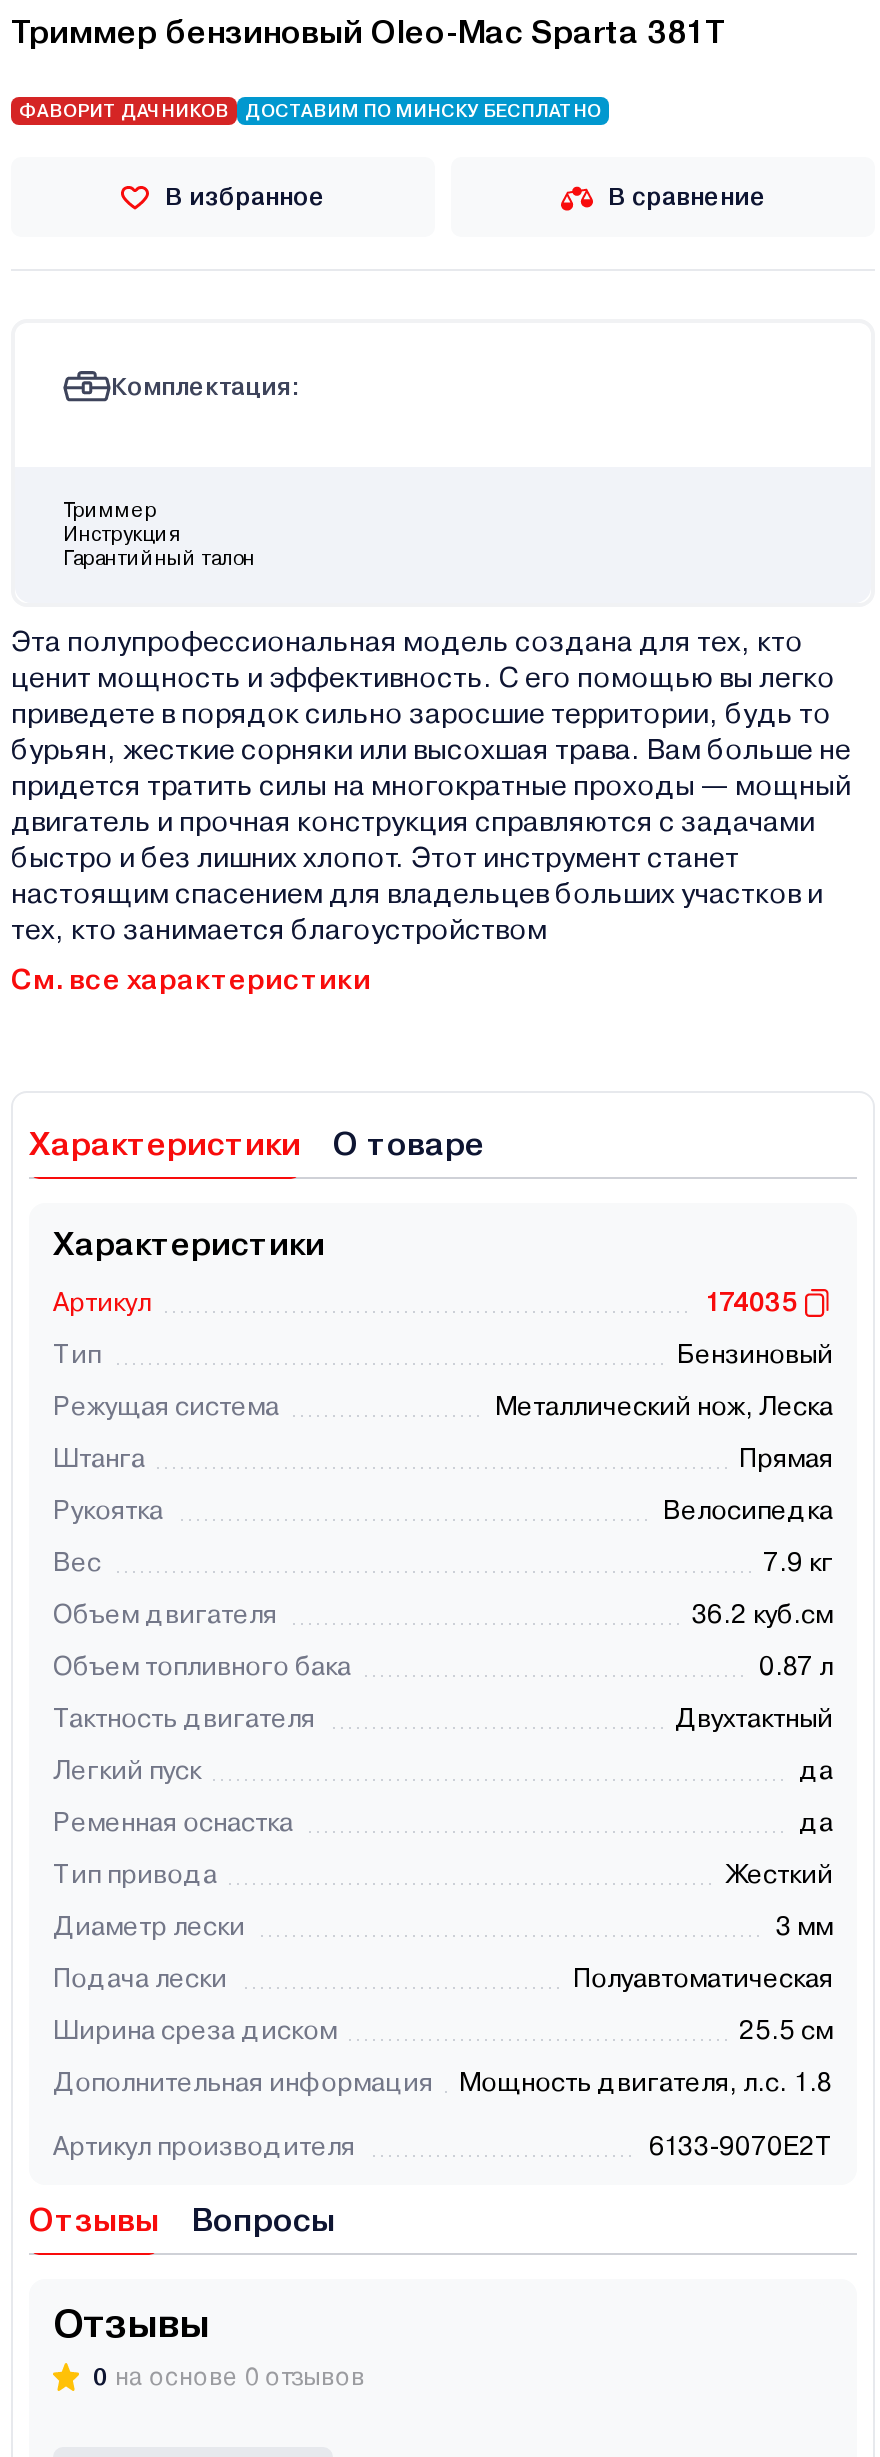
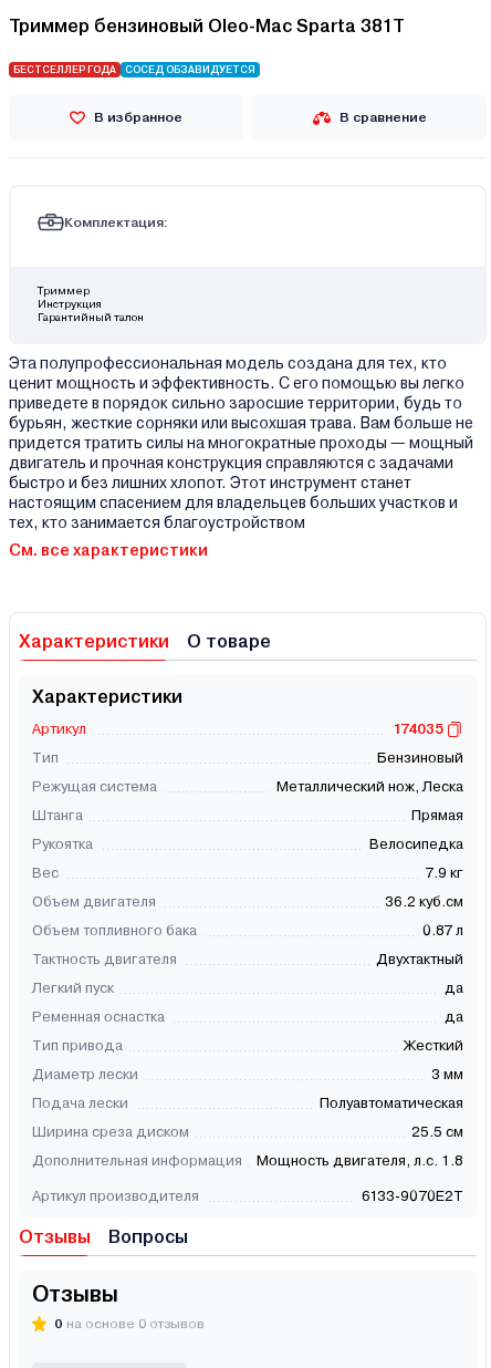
- ФАВОРИТ ДАЧНИКОВ
- ДОСТАВИМ ПО МИНСКУ БЕСПЛАТНО
+ БЕСТСЕЛЛЕР ГОДА
+ СОСЕД ОБЗАВИДУЕТСЯ
